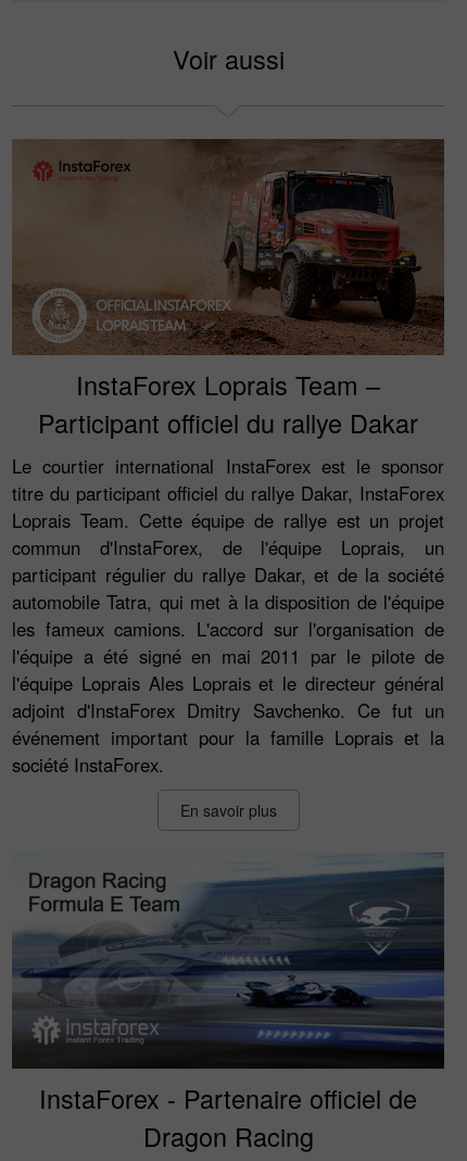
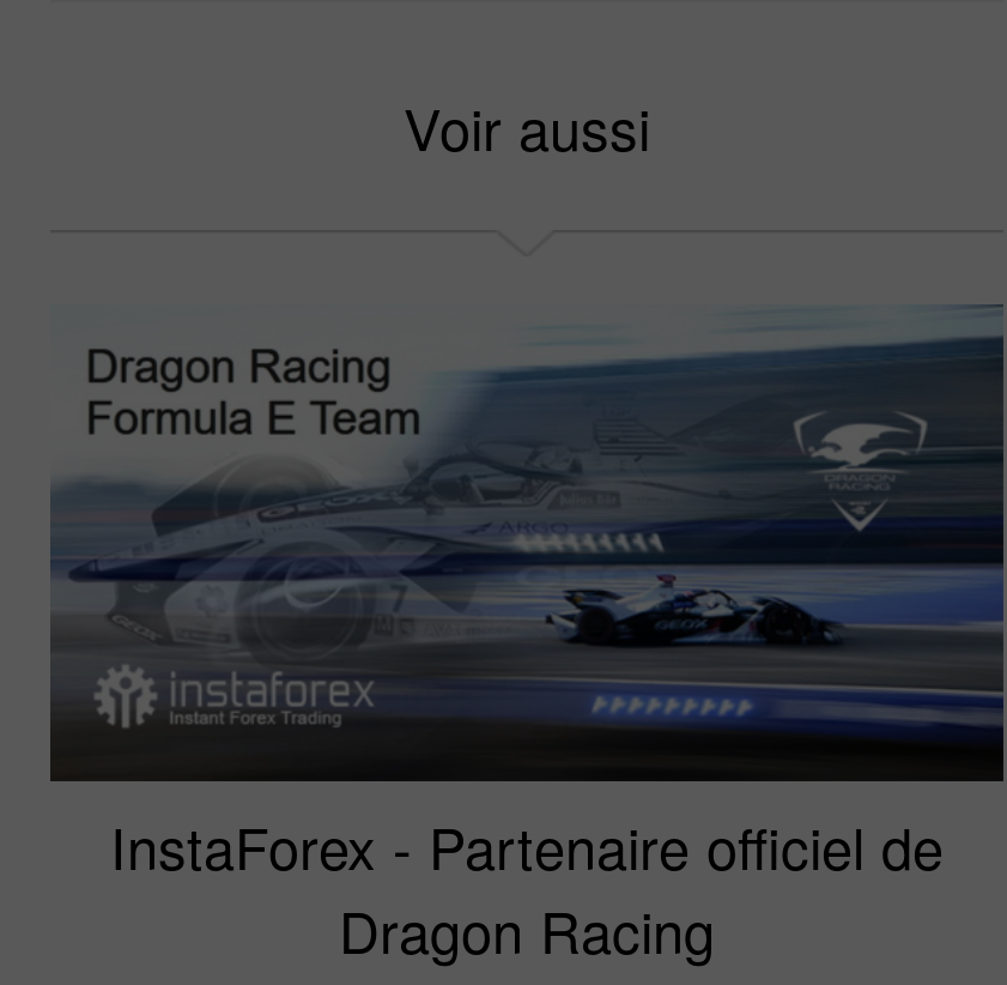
- [image]
- InstaForex Loprais Team –
- Participant officiel du rallye Dakar
- Le courtier international InstaForex est le sponsor
- titre du participant officiel du rallye Dakar, InstaForex
- Loprais Team. Cette équipe de rallye est un projet
- commun d'InstaForex, de l'équipe Loprais, un
- participant régulier du rallye Dakar, et de la société
- automobile Tatra, qui met à la disposition de l'équipe
- les fameux camions. L'accord sur l'organisation de
- l'équipe a été signé en mai 2011 par le pilote de
- l'équipe Loprais Ales Loprais et le directeur général
- adjoint d'InstaForex Dmitry Savchenko. Ce fut un
- événement important pour la famille Loprais et la
- société InstaForex.
- En savoir plus
